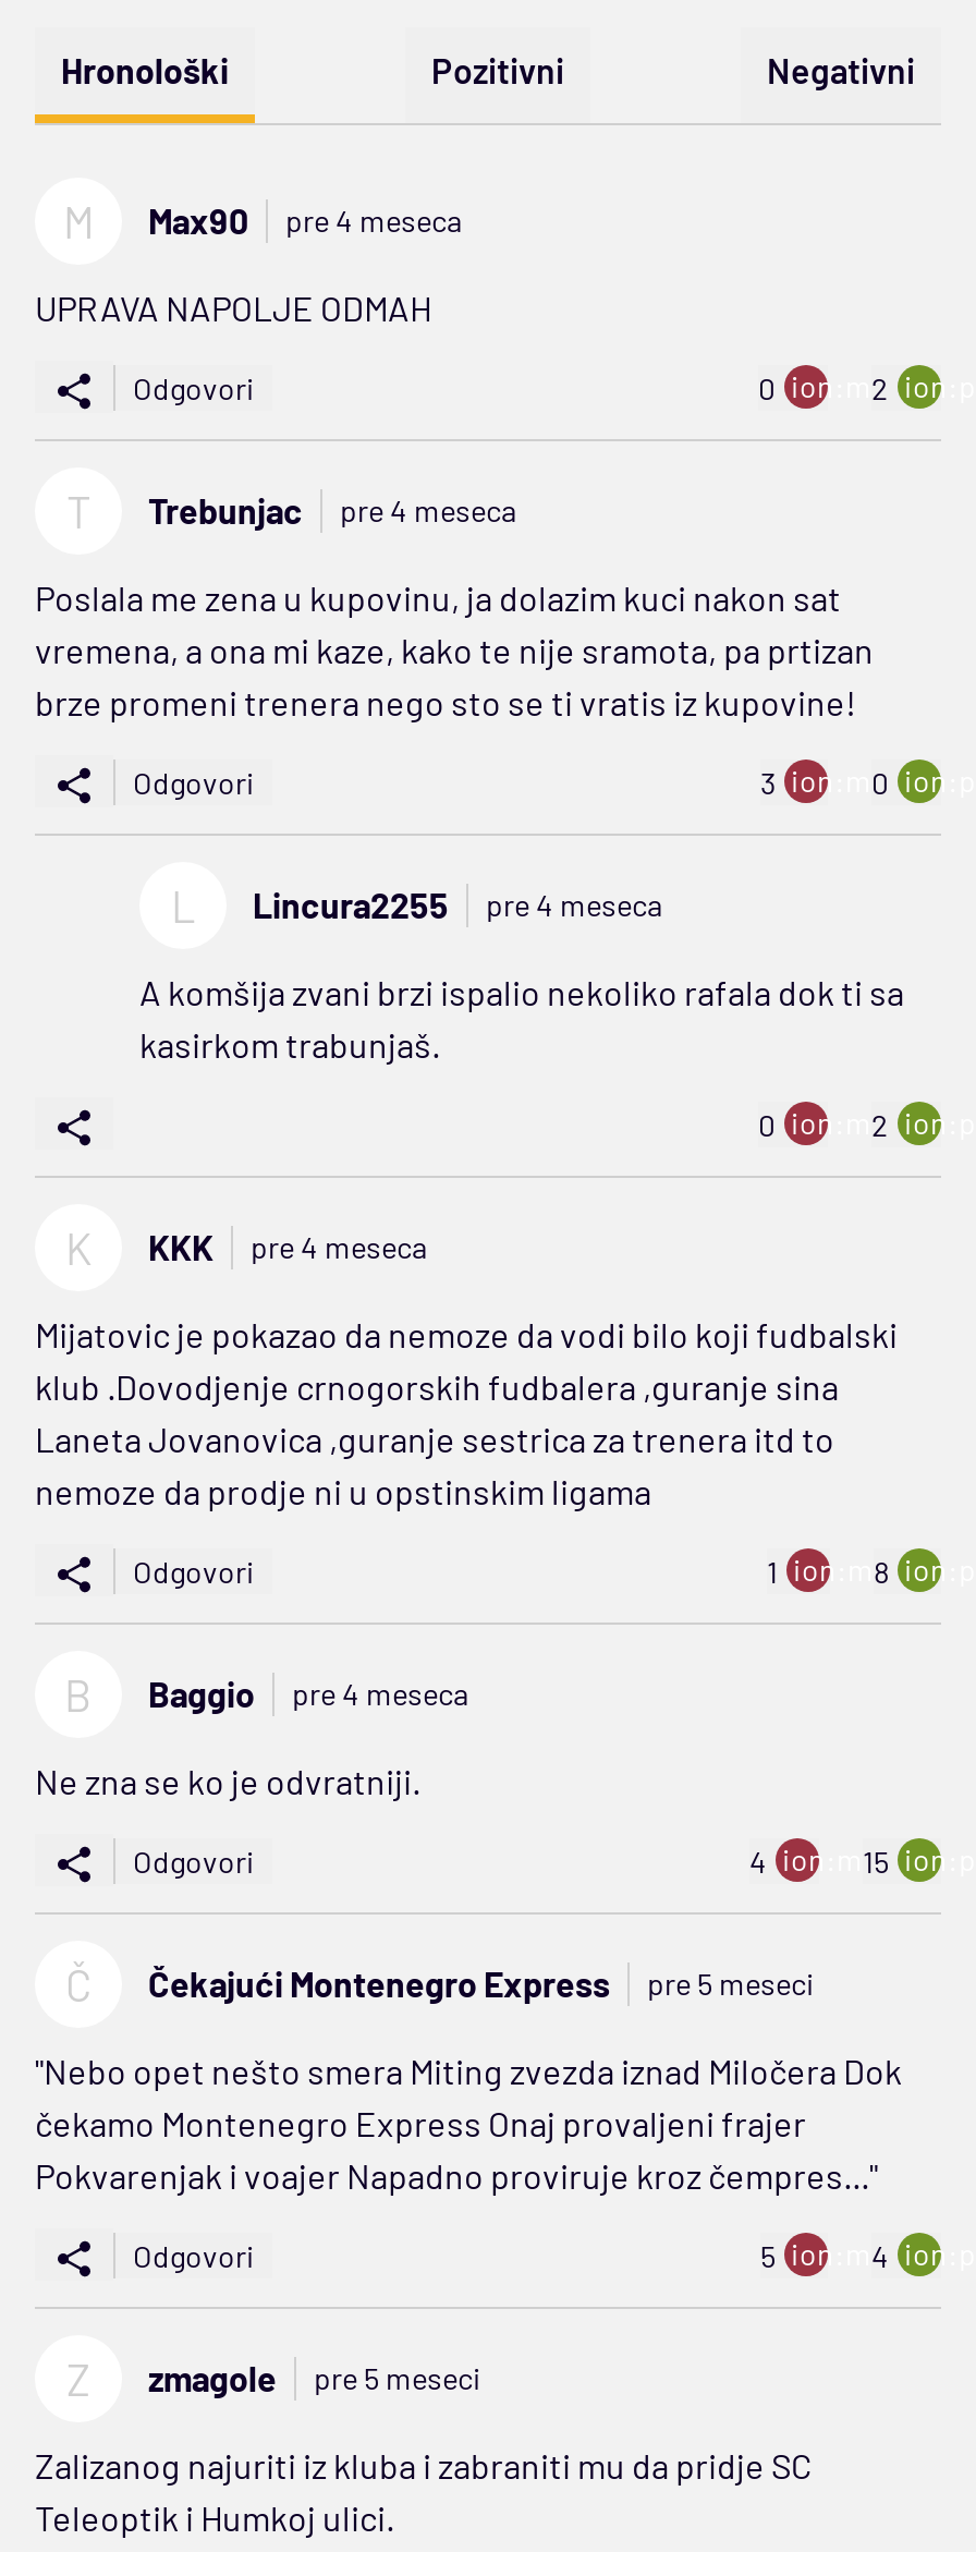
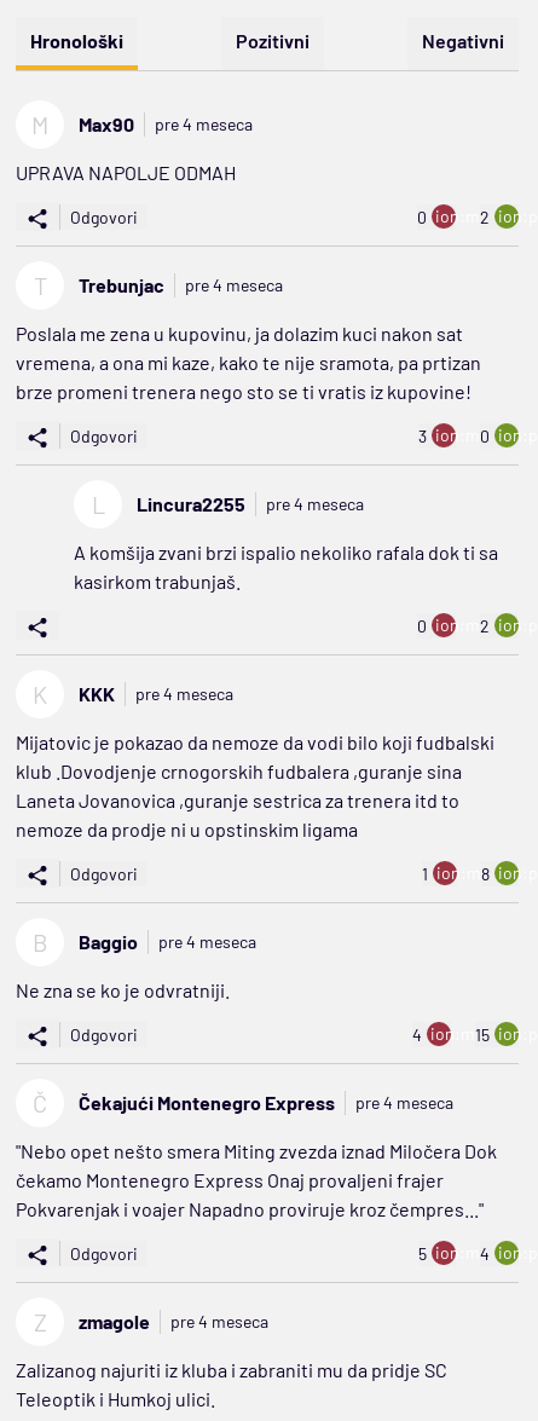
- Č Čekajući Montenegro Express pre 5 meseci
+ Č Čekajući Montenegro Express pre 4 meseca

- Z zmagole pre 5 meseci
+ Z zmagole pre 4 meseca
